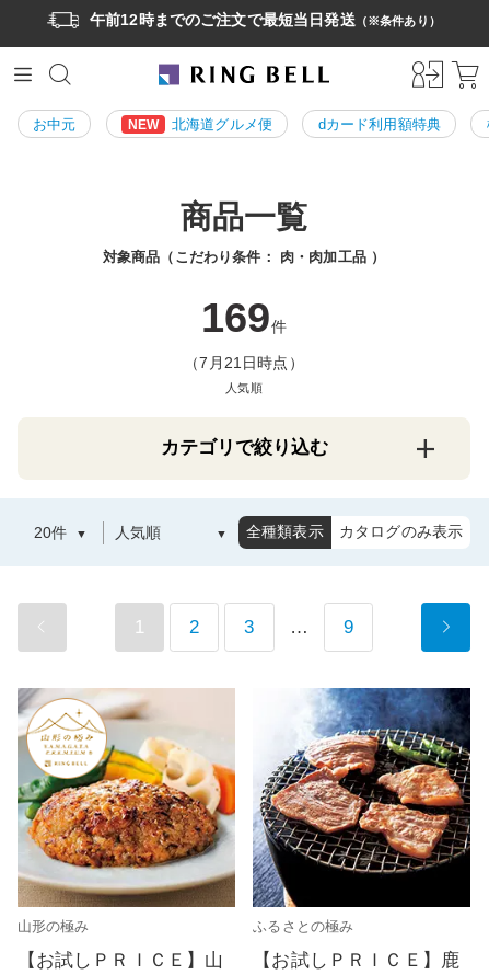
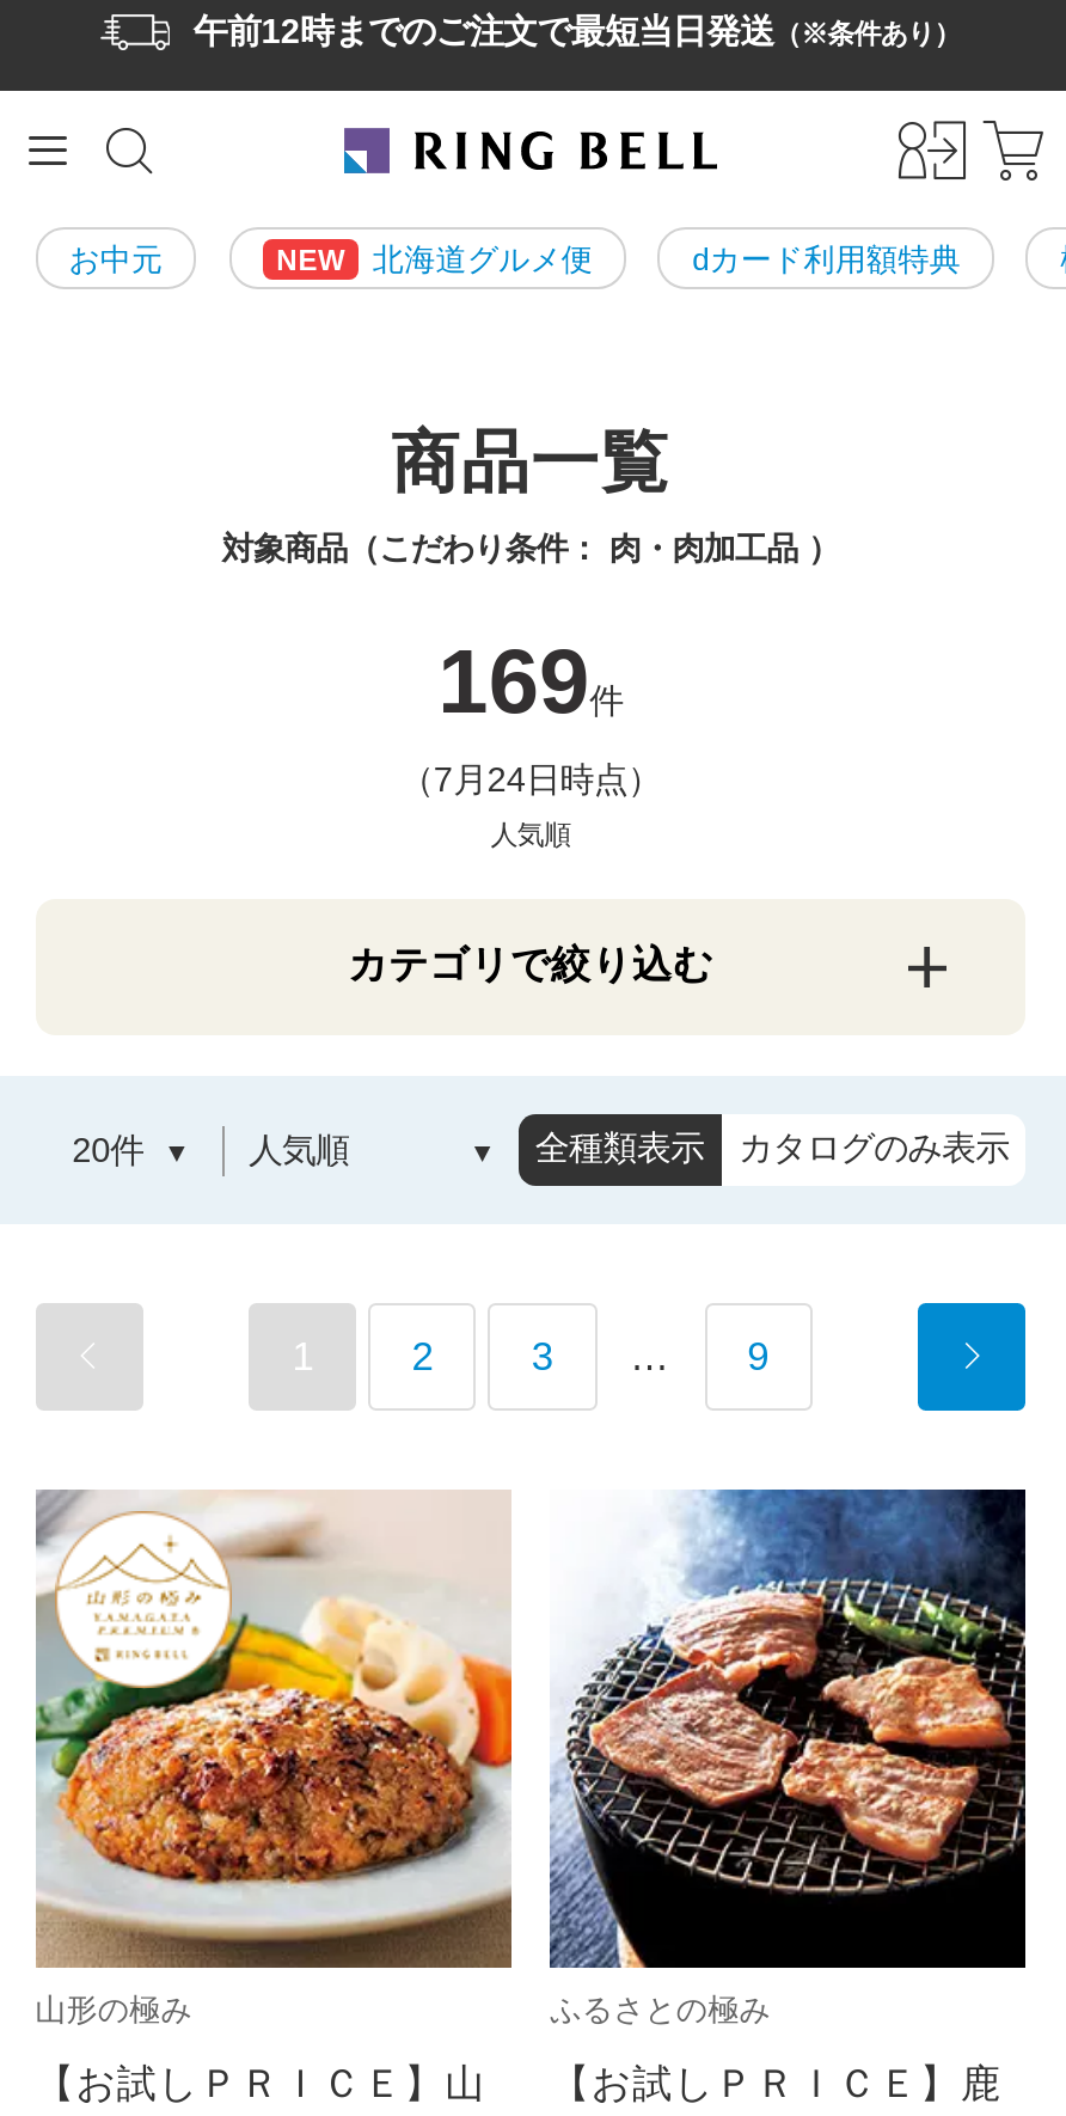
- （7月21日時点）
+ （7月24日時点）
